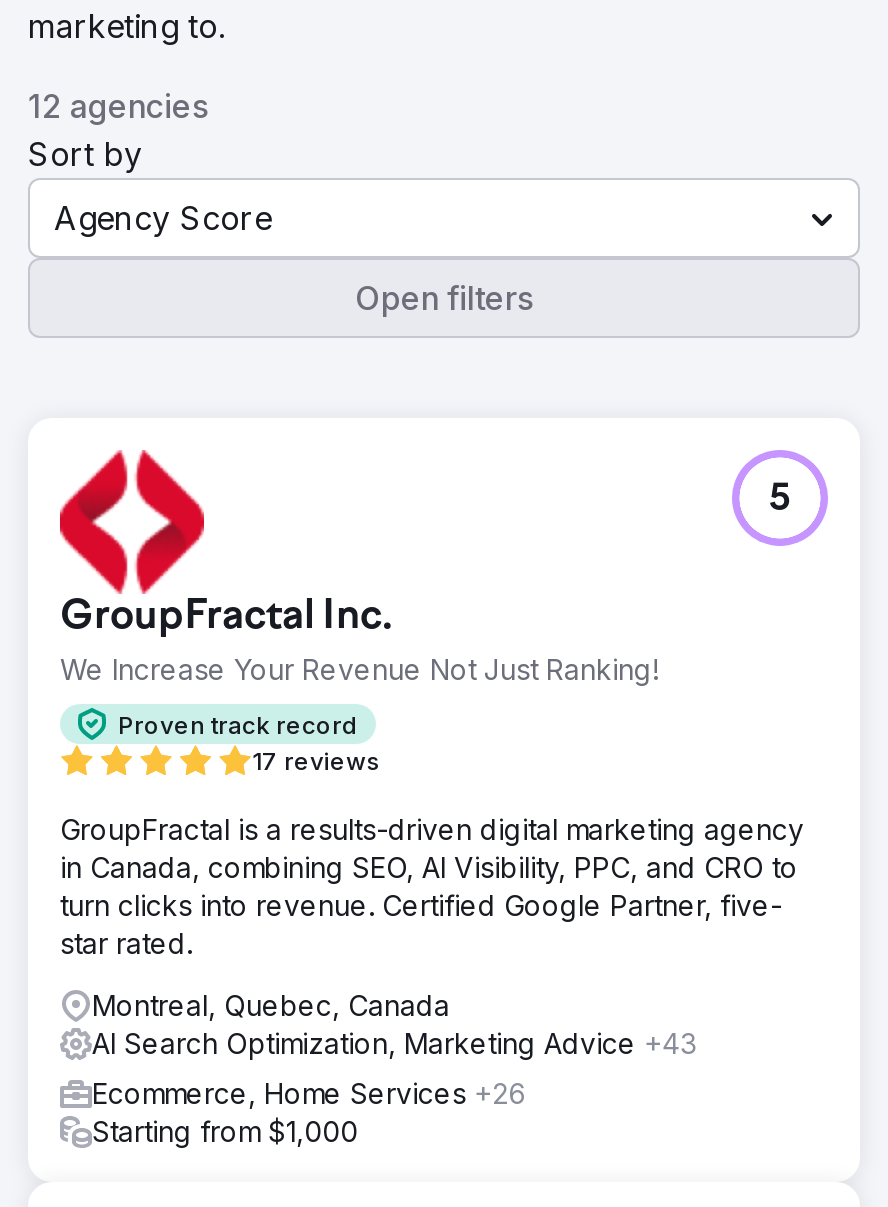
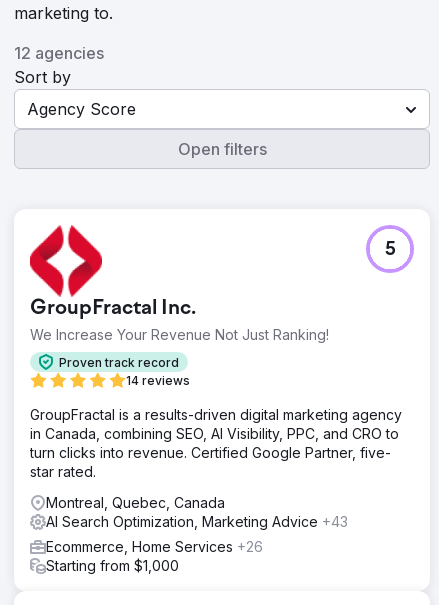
- 17 reviews
+ 14 reviews
